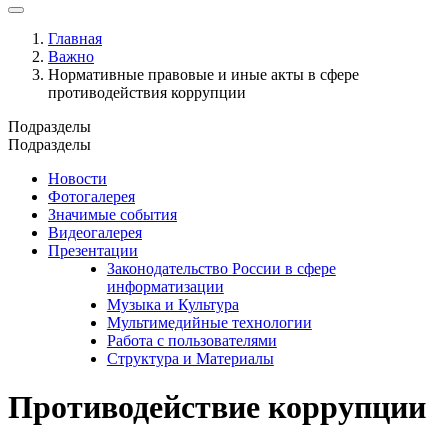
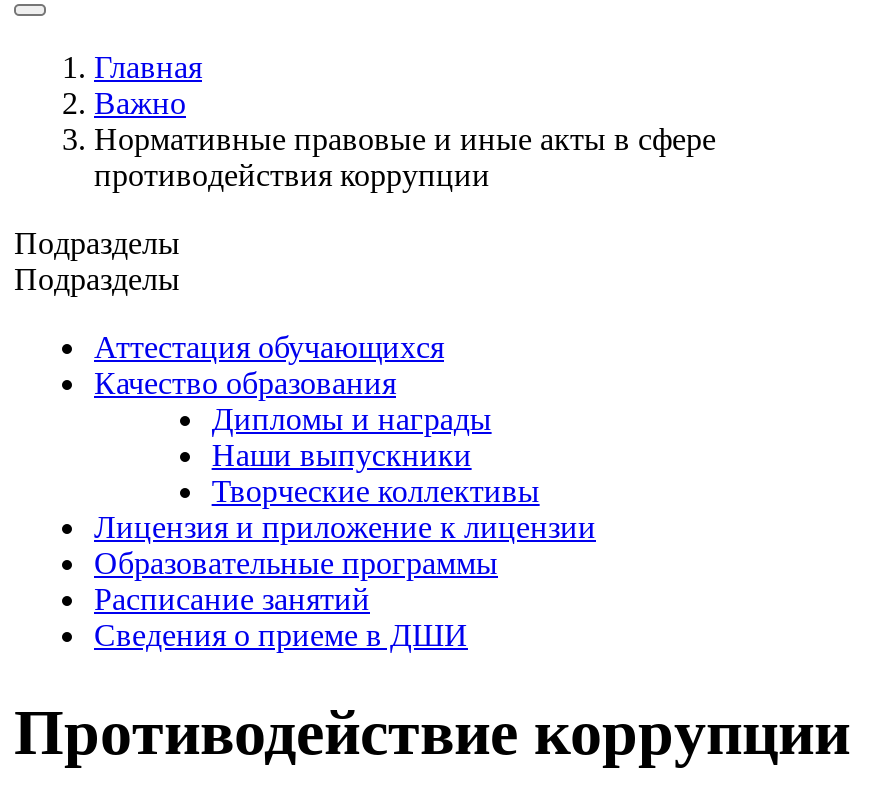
- Новости
- Фотогалерея
- Значимые события
- Видеогалерея
- Презентации
- Законодательство России в сфере
- информатизации
- Музыка и Культура
- Мультимедийные технологии
- Работа с пользователями
- Структура и Материалы
+ Аттестация обучающихся
+ Качество образования
+ Дипломы и награды
+ Наши выпускники
+ Творческие коллективы
+ Лицензия и приложение к лицензии
+ Образовательные программы
+ Расписание занятий
+ Сведения о приеме в ДШИ
